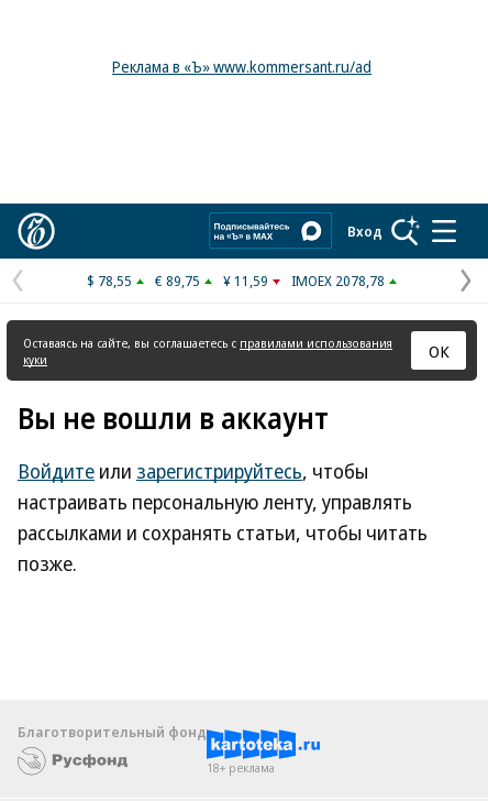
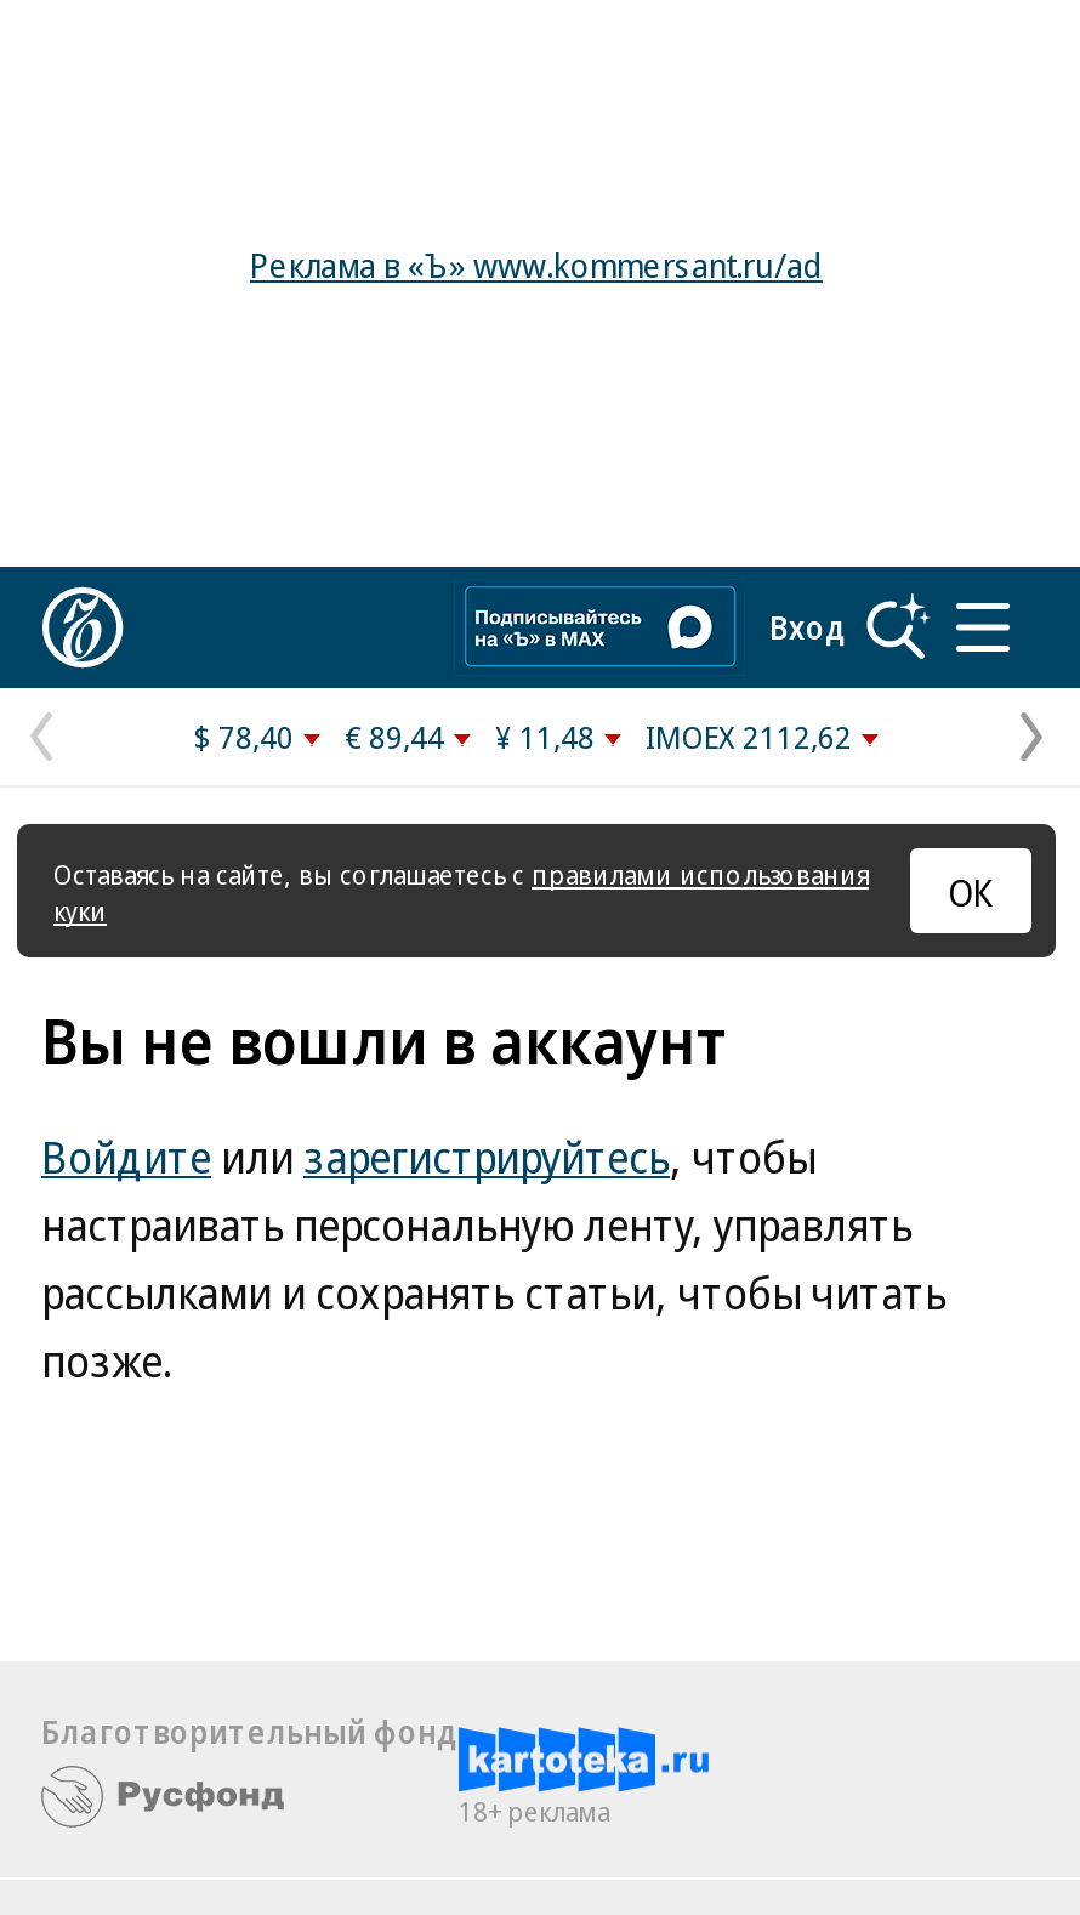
- $ 78,55
+ $ 78,40

- € 89,75
+ € 89,44

- ¥ 11,59
+ ¥ 11,48

- IMOEX 2078,78
+ IMOEX 2112,62
